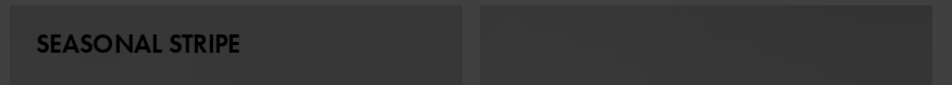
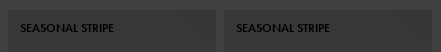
+ SEASONAL STRIPE
